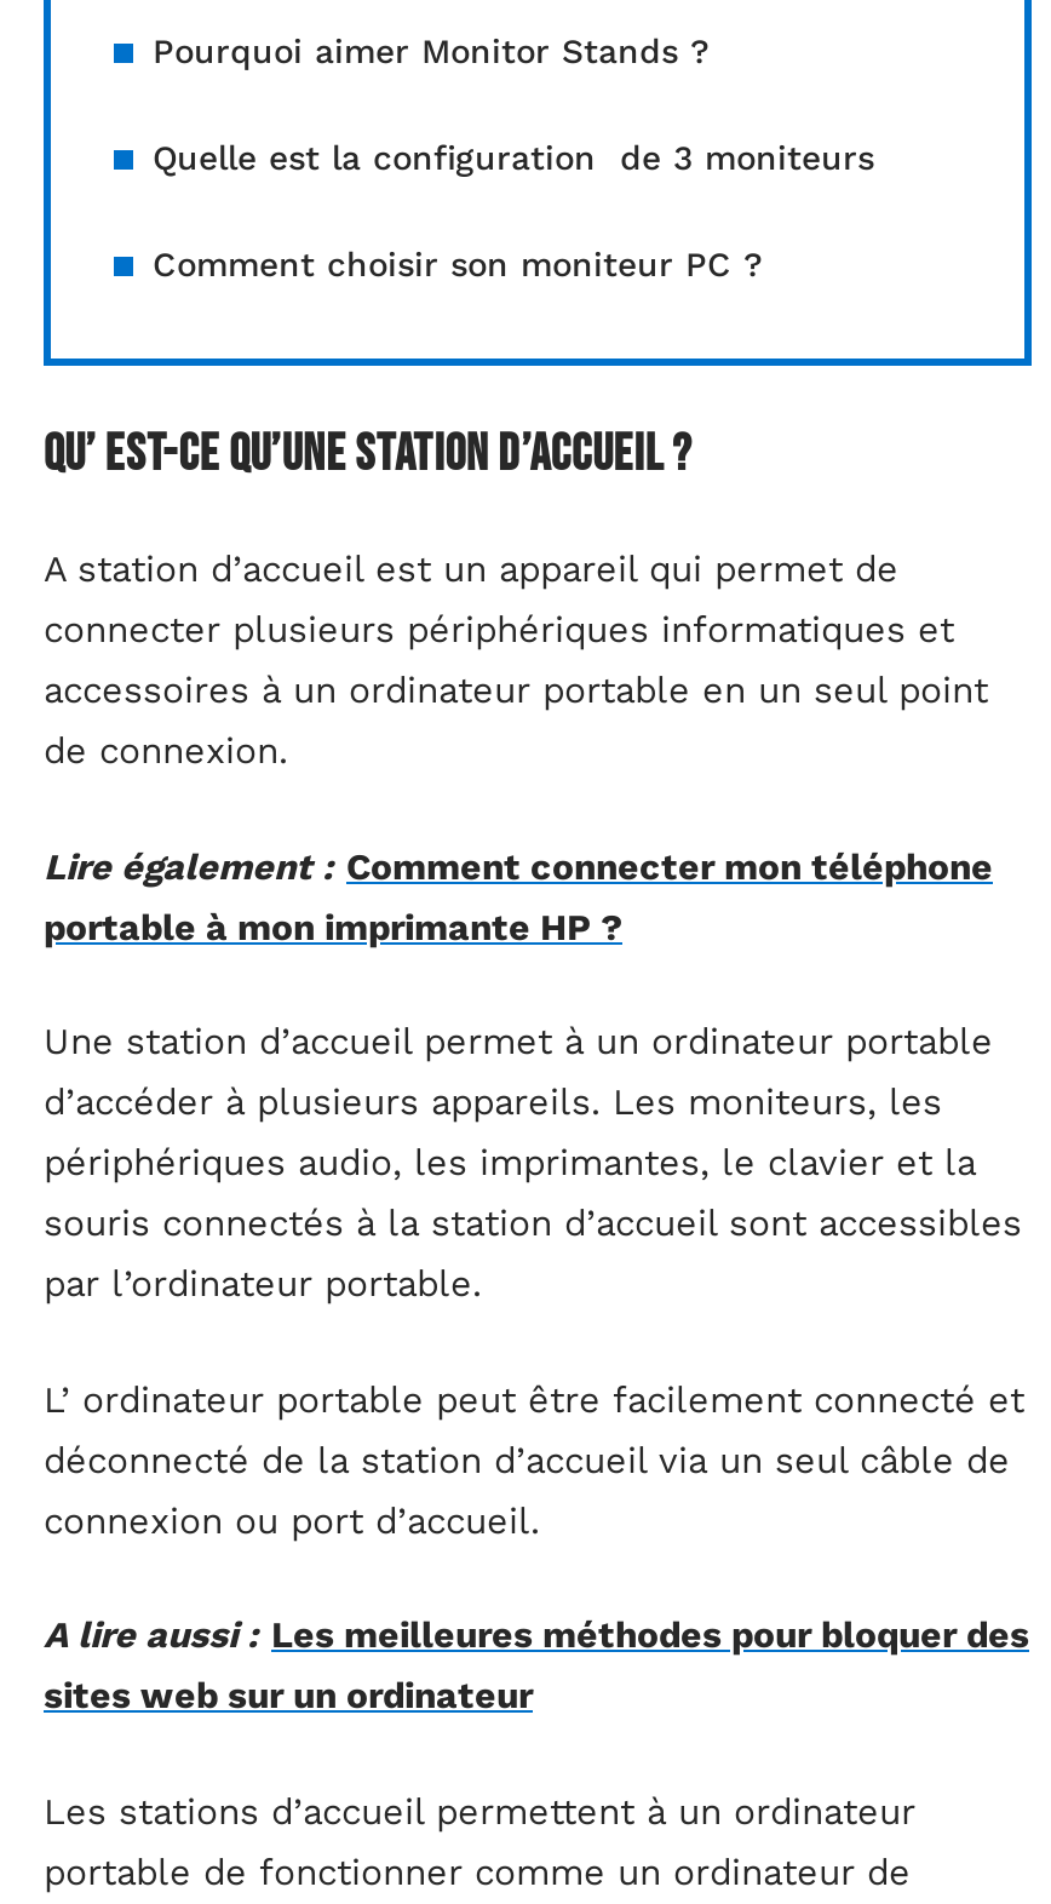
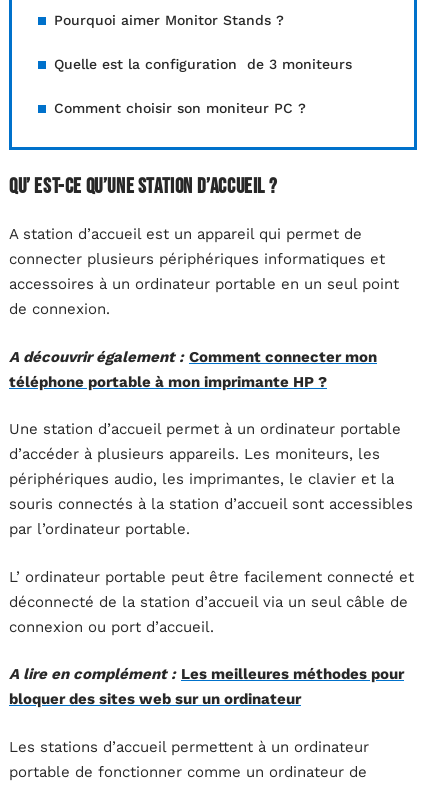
- Lire également : Comment connecter mon téléphone
- portable à mon imprimante HP ?
+ A découvrir également : Comment connecter mon
+ téléphone portable à mon imprimante HP ?

- A lire aussi : Les meilleures méthodes pour bloquer des
- sites web sur un ordinateur
+ A lire en complément : Les meilleures méthodes pour
+ bloquer des sites web sur un ordinateur
